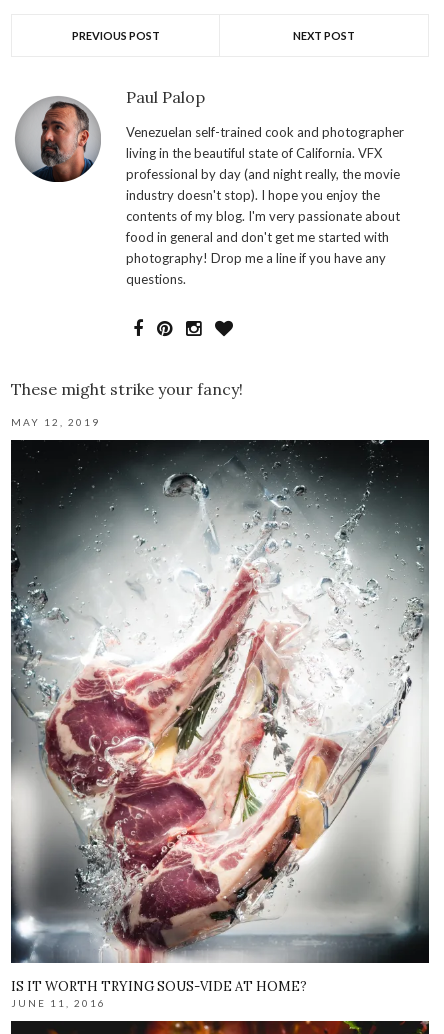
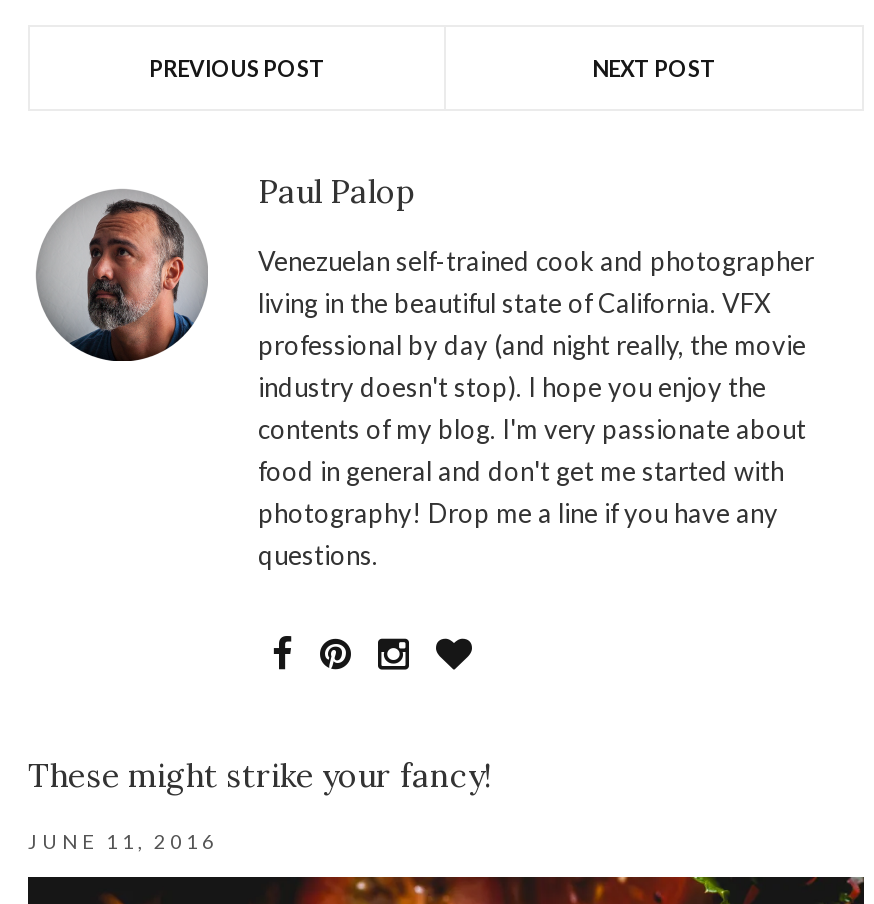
- MAY 12, 2019

- [image]
- IS IT WORTH TRYING SOUS-VIDE AT HOME?
